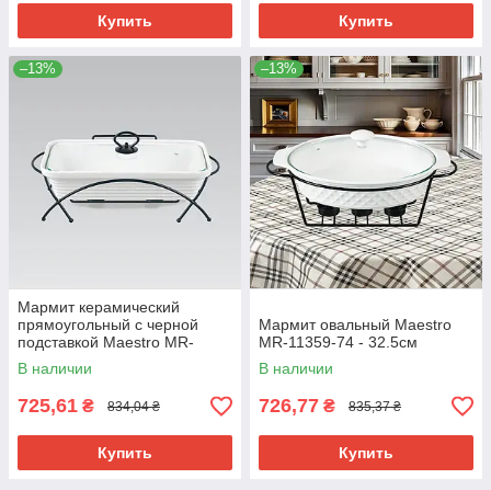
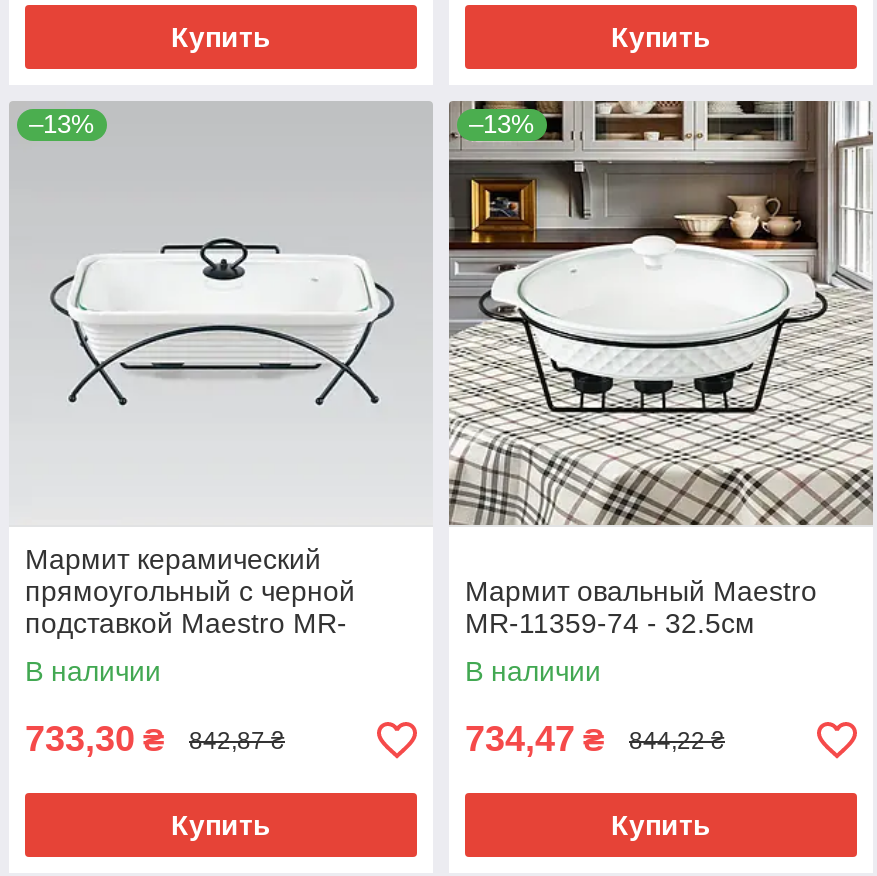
- 725,61 ₴
+ 733,30 ₴

- 834,04 ₴
+ 842,87 ₴

- 726,77 ₴
+ 734,47 ₴

- 835,37 ₴
+ 844,22 ₴
